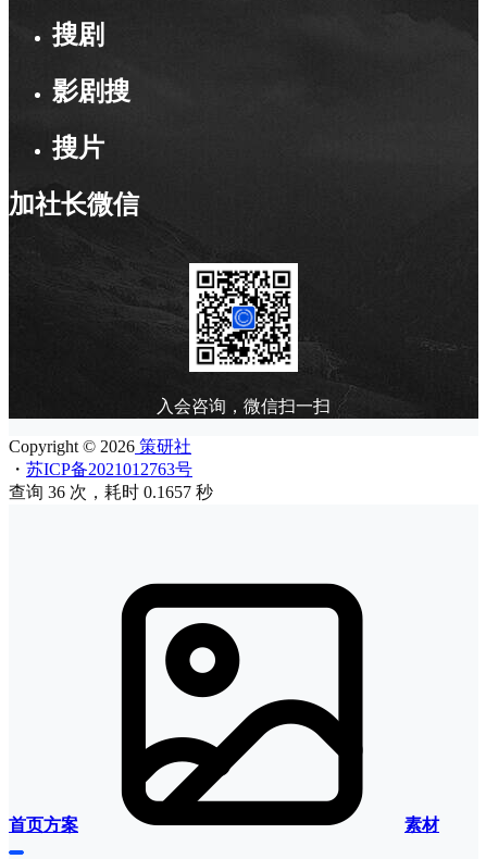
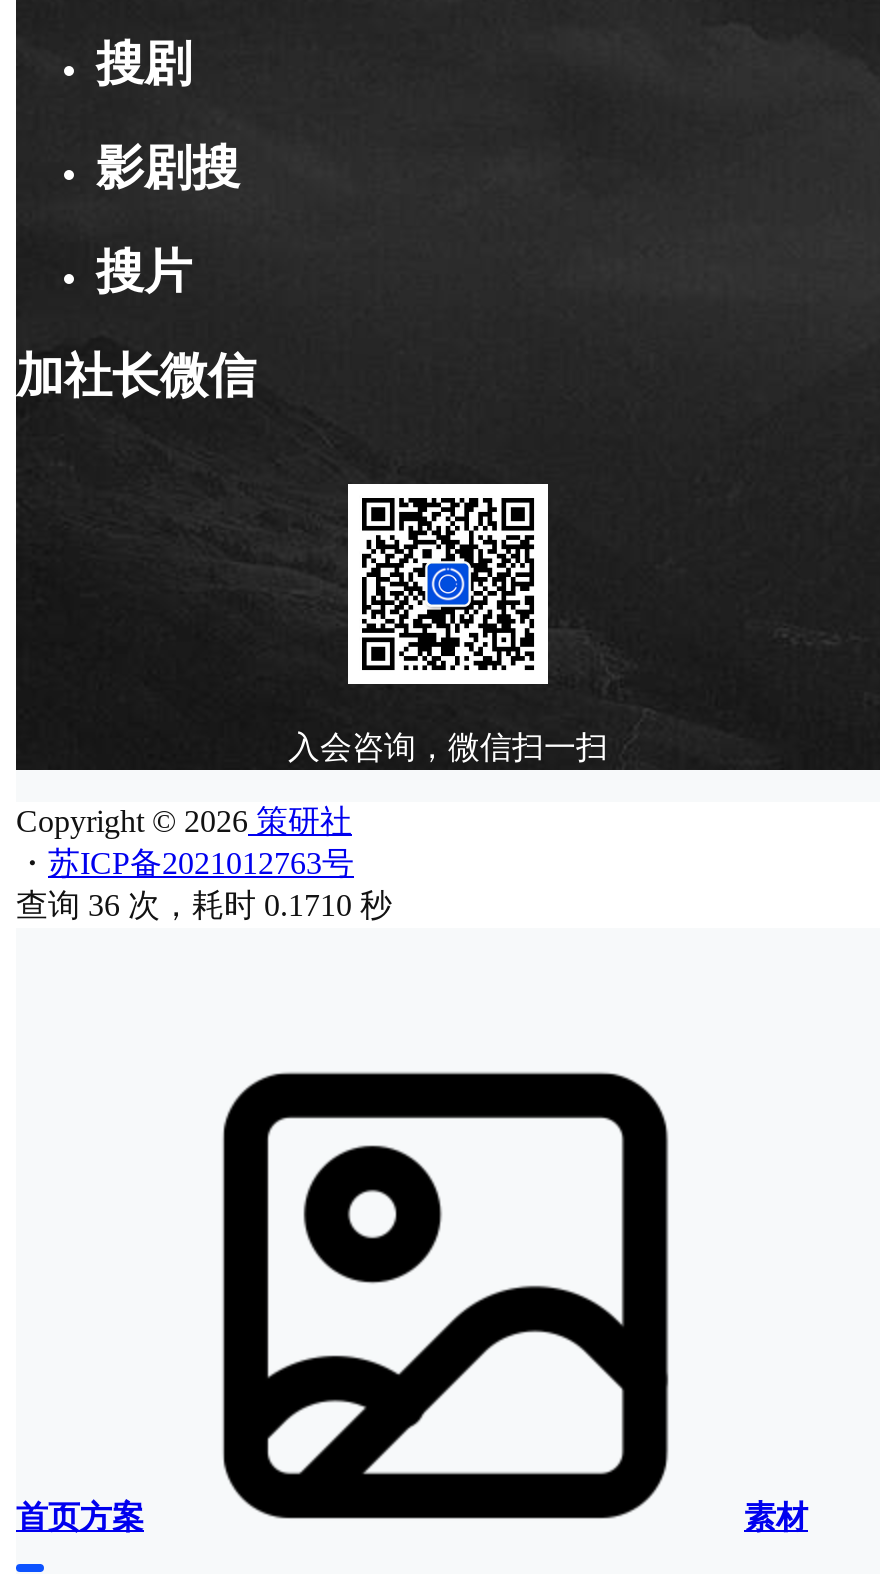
- 查询 36 次，耗时 0.1657 秒
+ 查询 36 次，耗时 0.1710 秒
